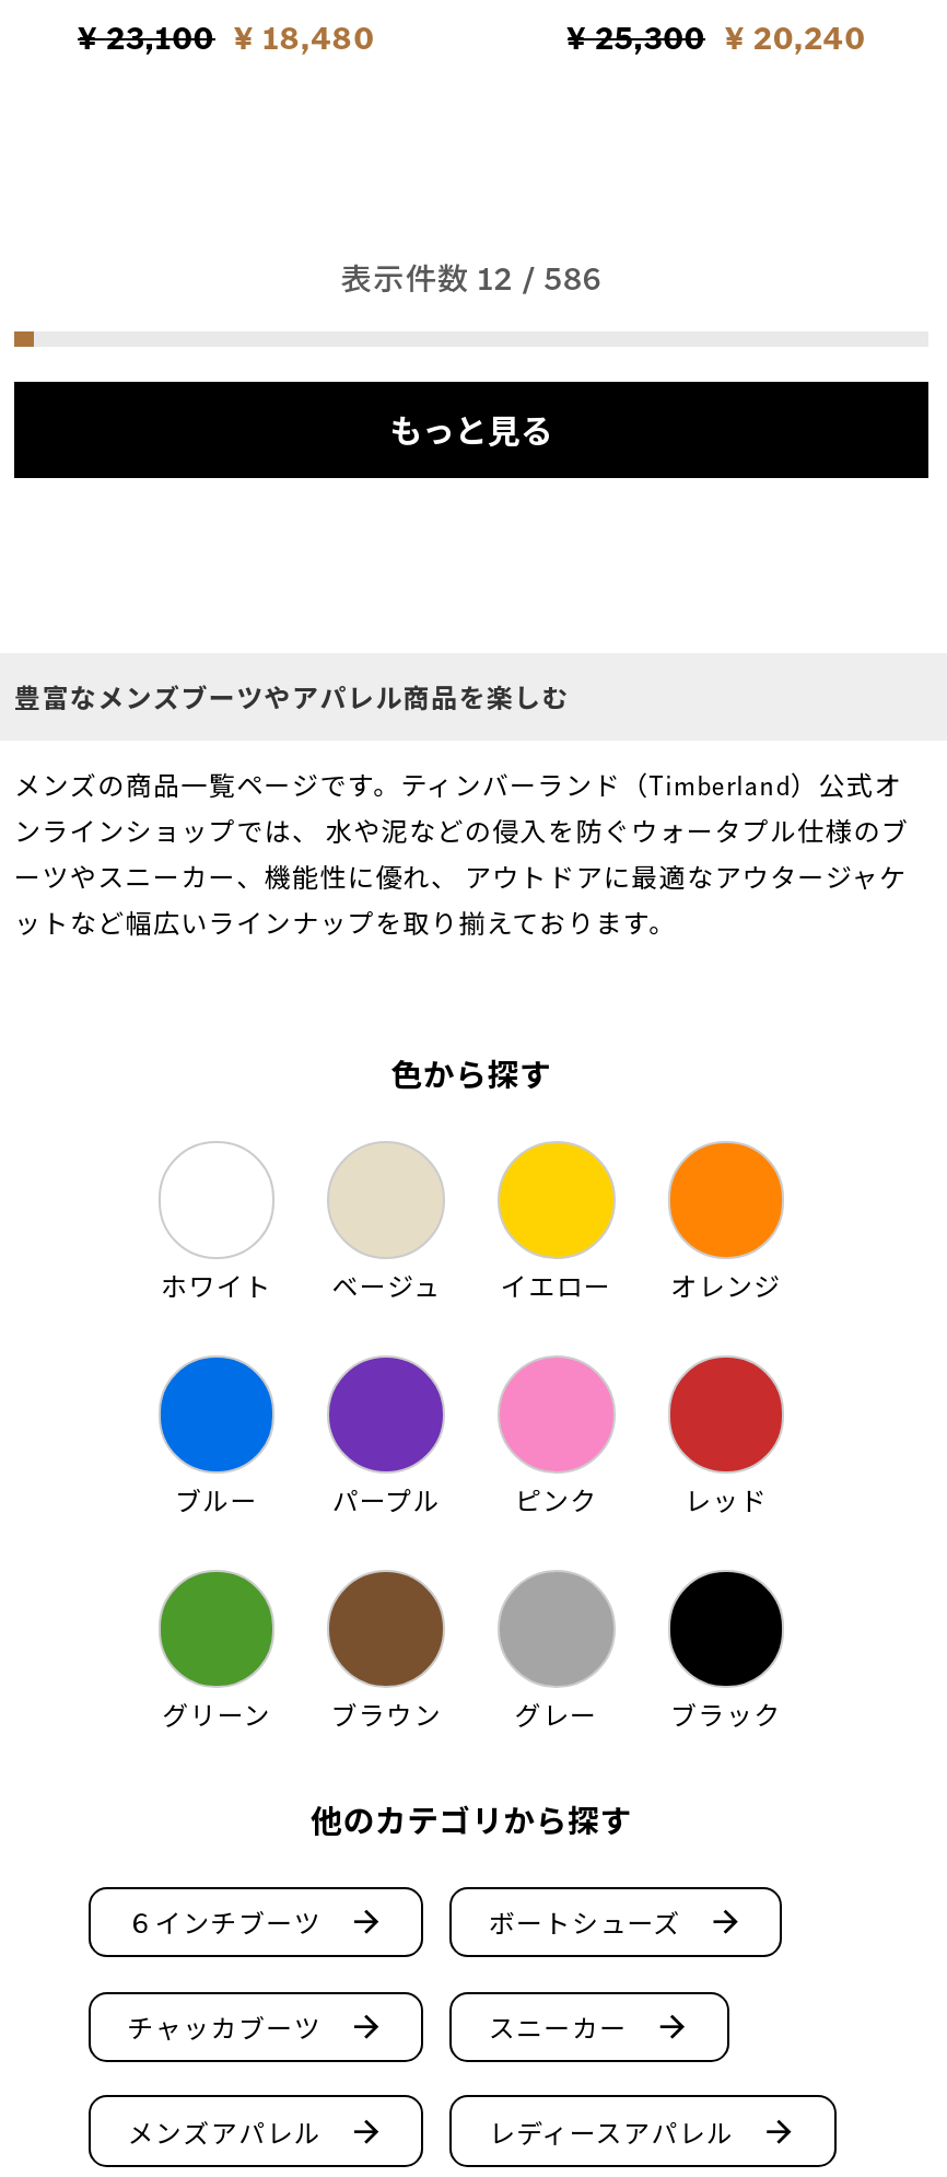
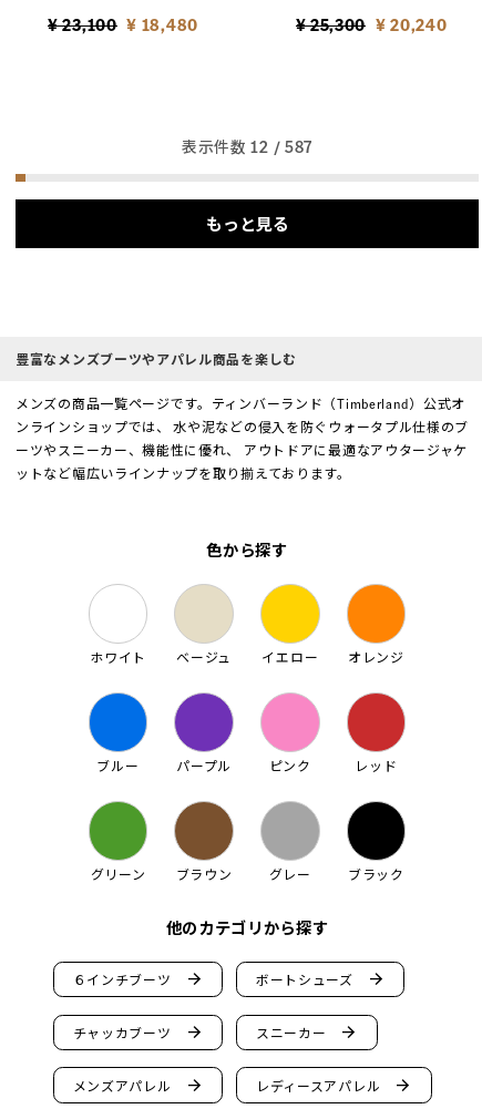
- 表示件数 12 / 586
+ 表示件数 12 / 587
